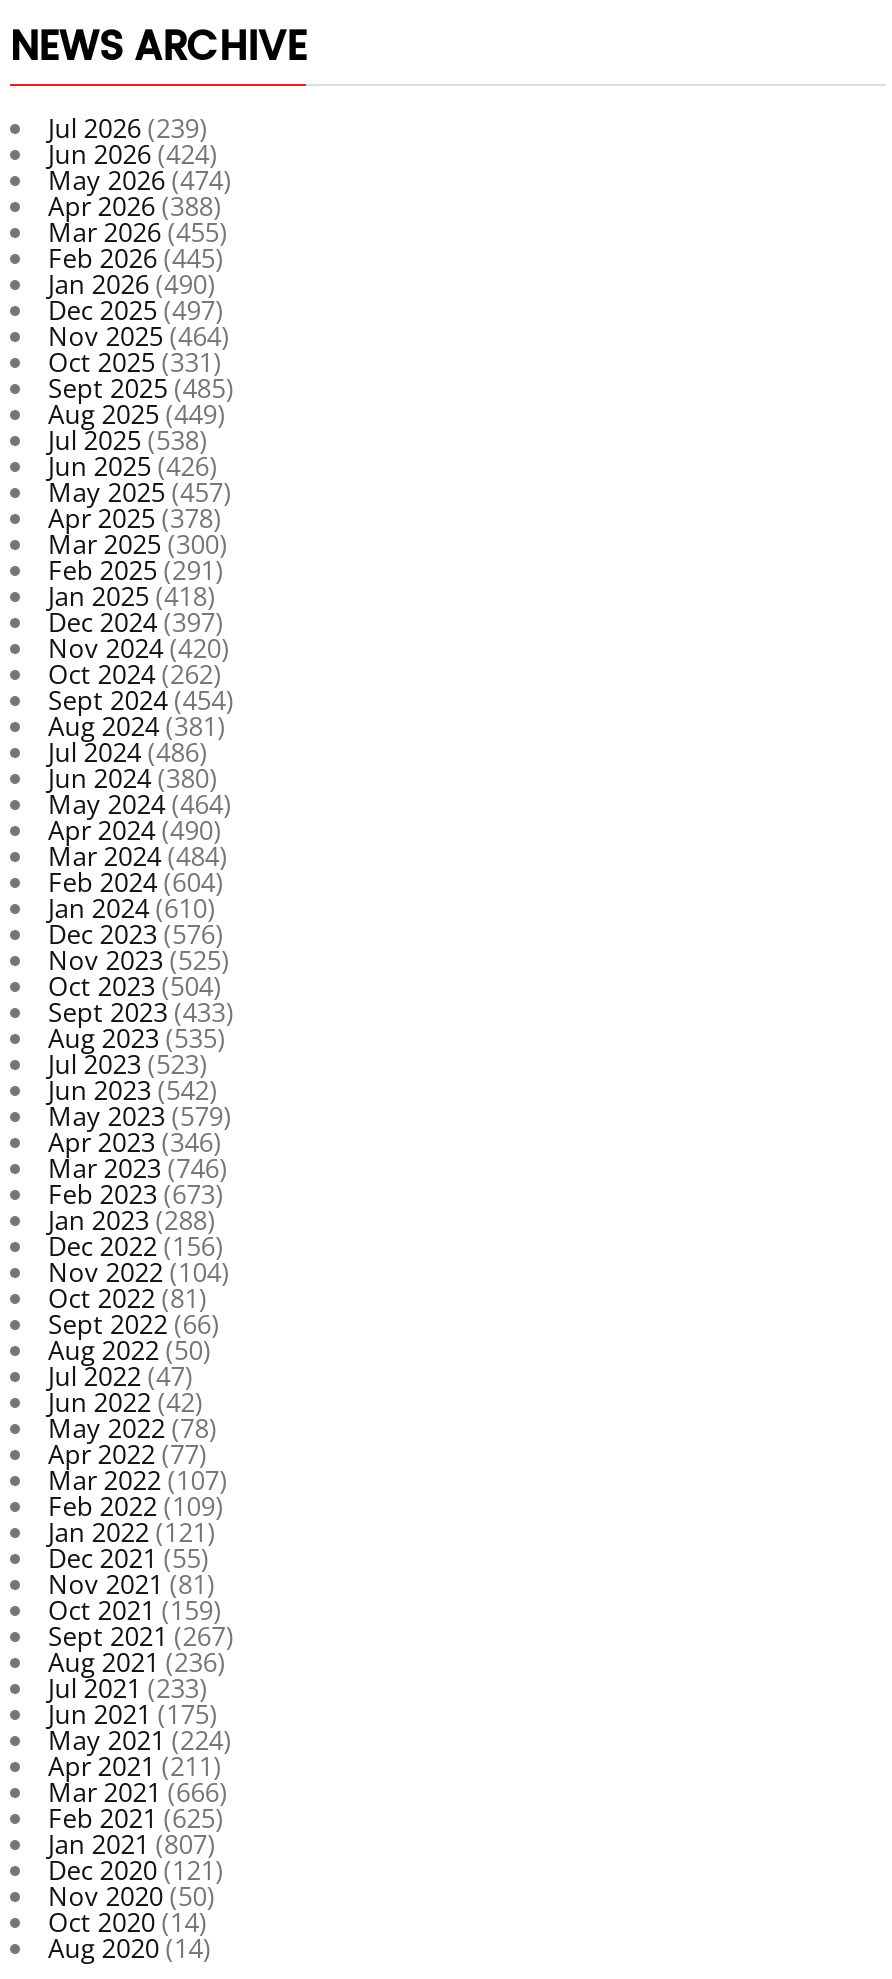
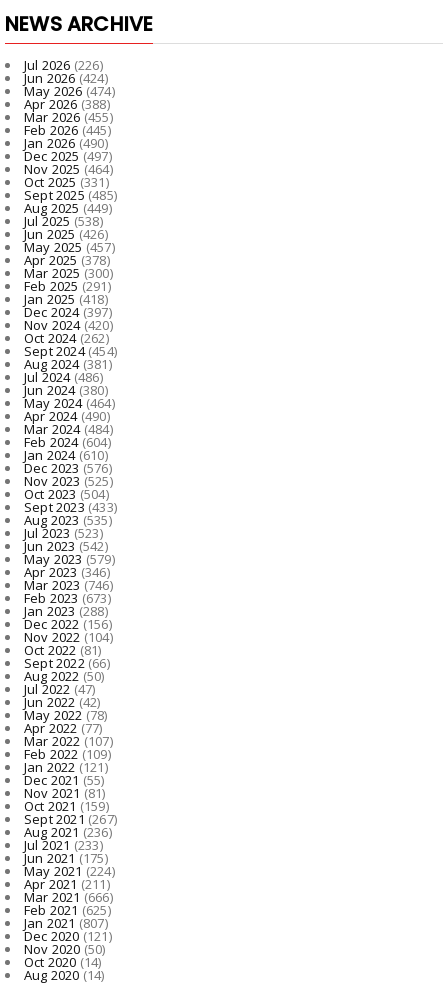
- Jul 2026 (239)
+ Jul 2026 (226)
